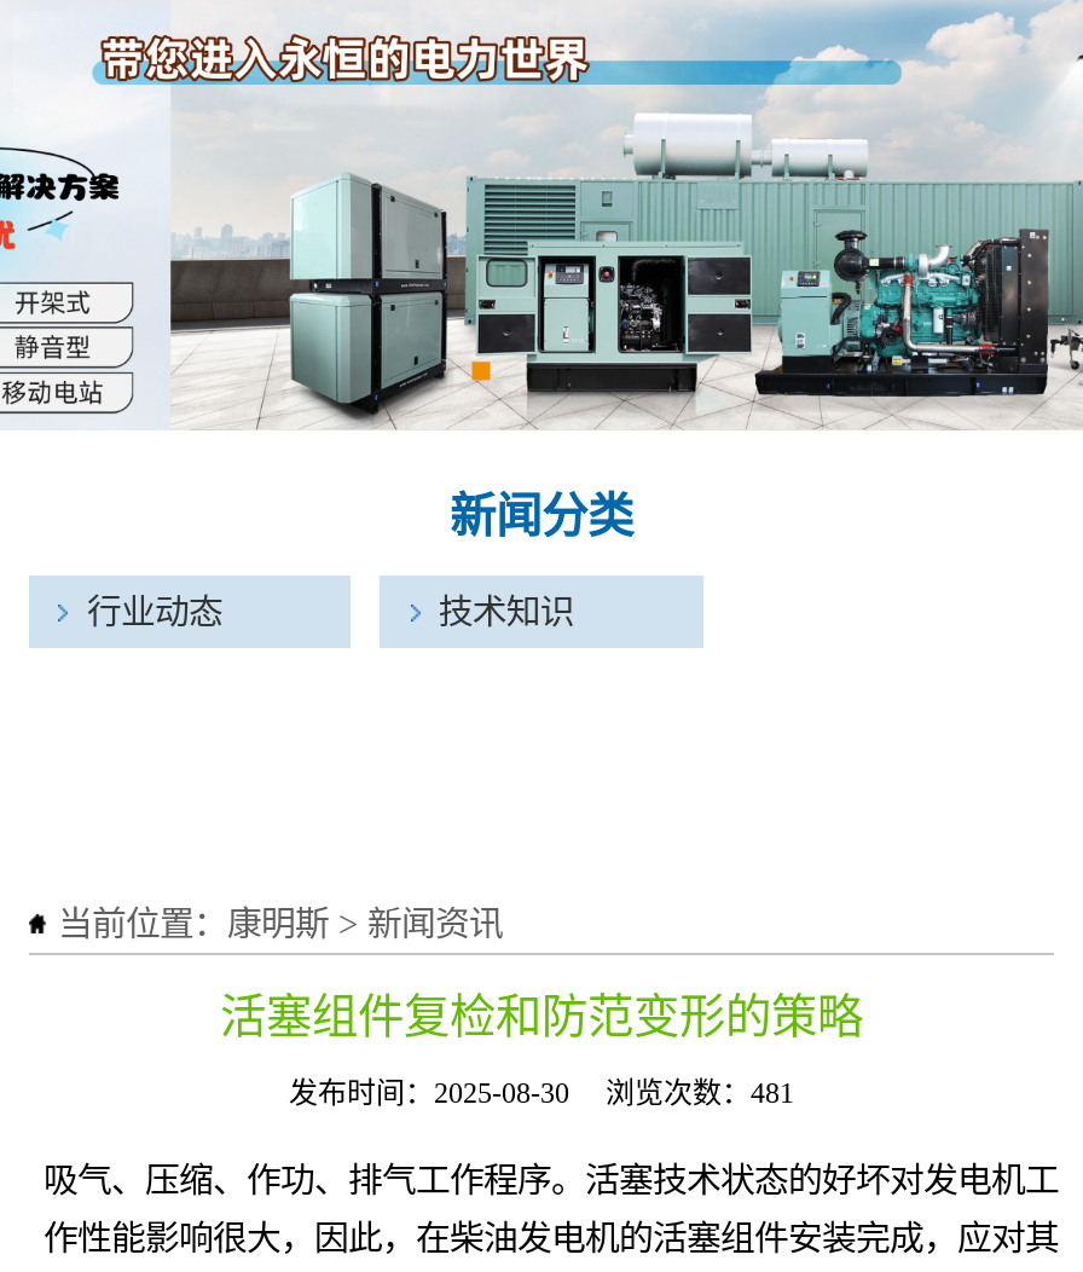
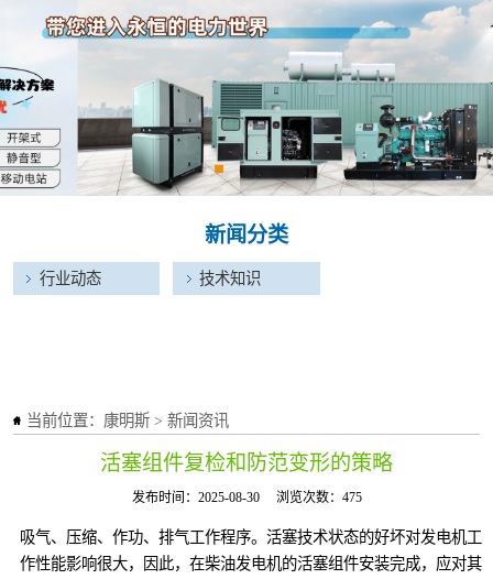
- 发布时间：2025-08-30 浏览次数：481
+ 发布时间：2025-08-30 浏览次数：475
